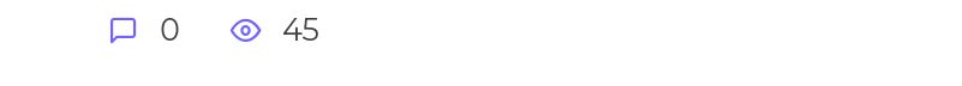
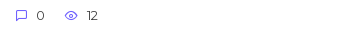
- 45
+ 12
